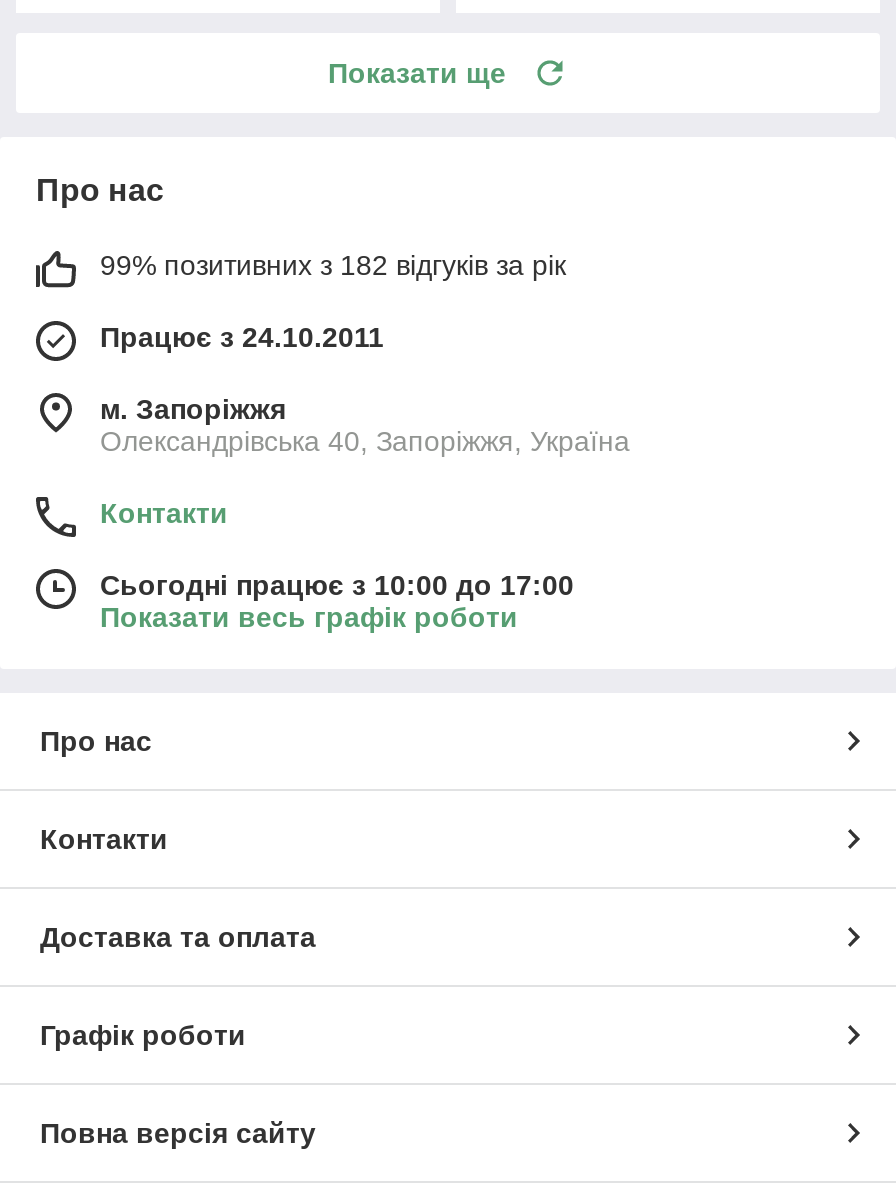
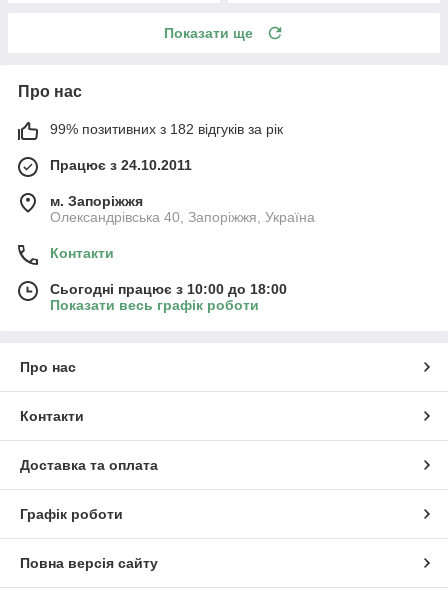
- Сьогодні працює з 10:00 до 17:00
+ Сьогодні працює з 10:00 до 18:00
